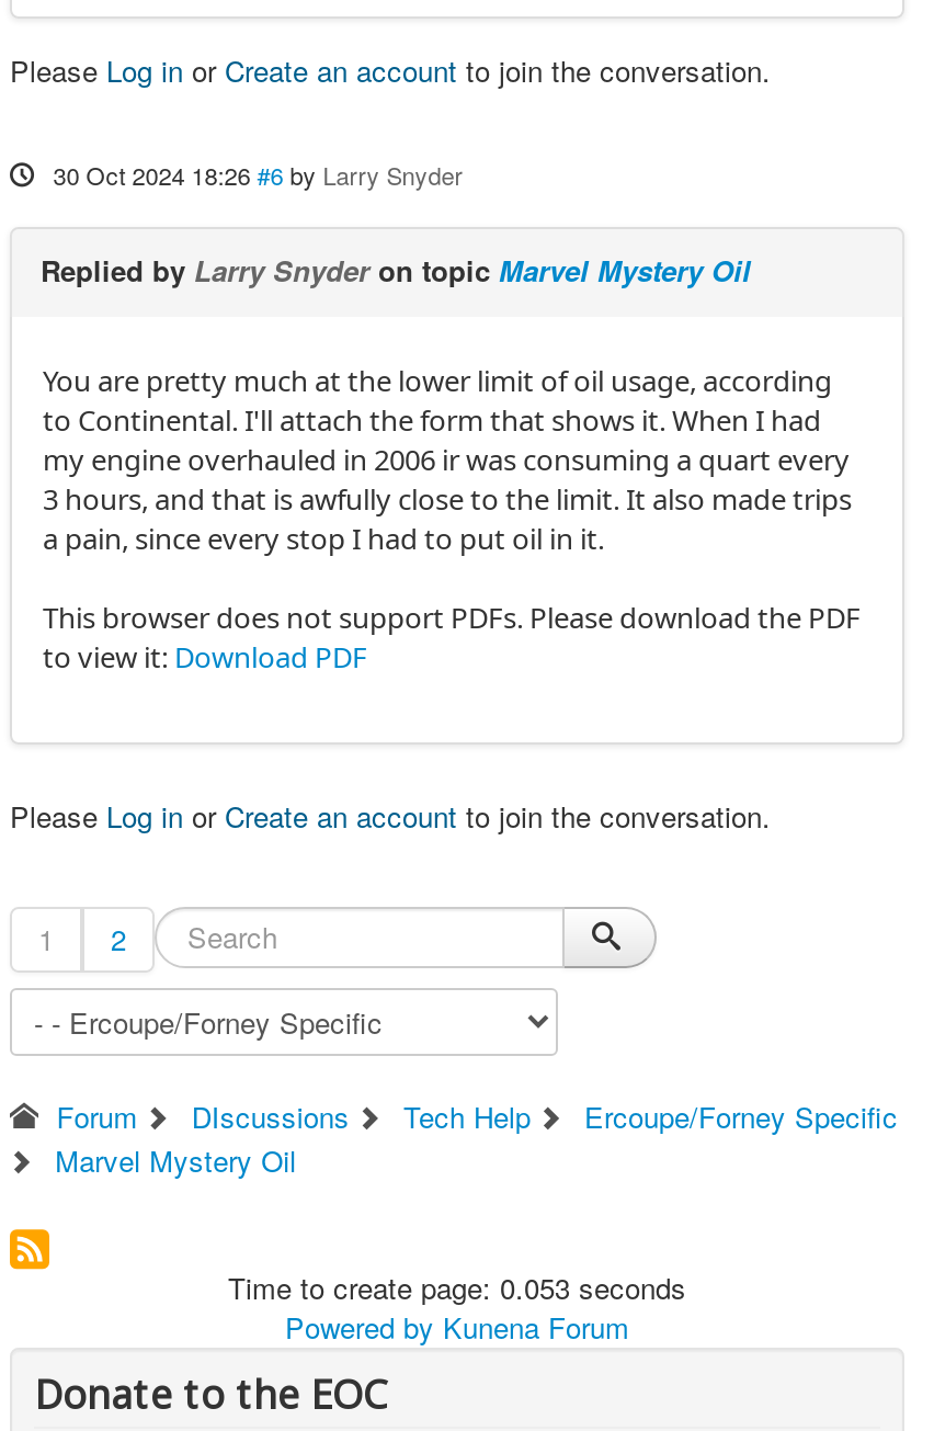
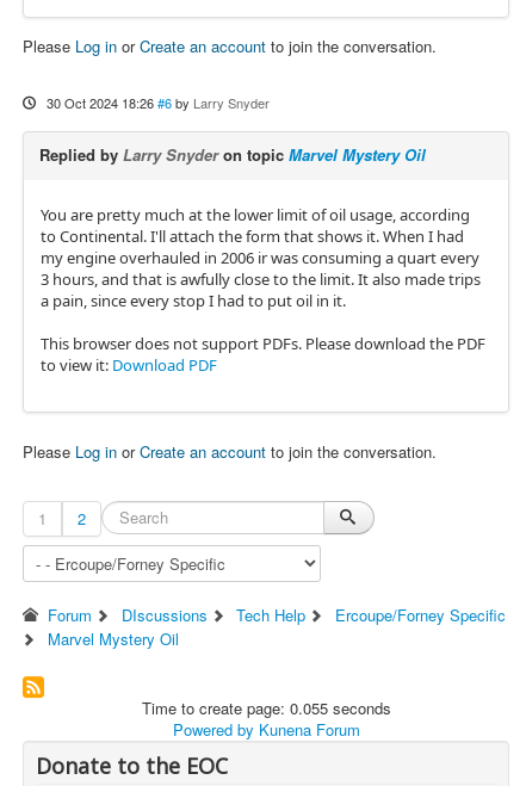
- Time to create page: 0.053 seconds
+ Time to create page: 0.055 seconds
